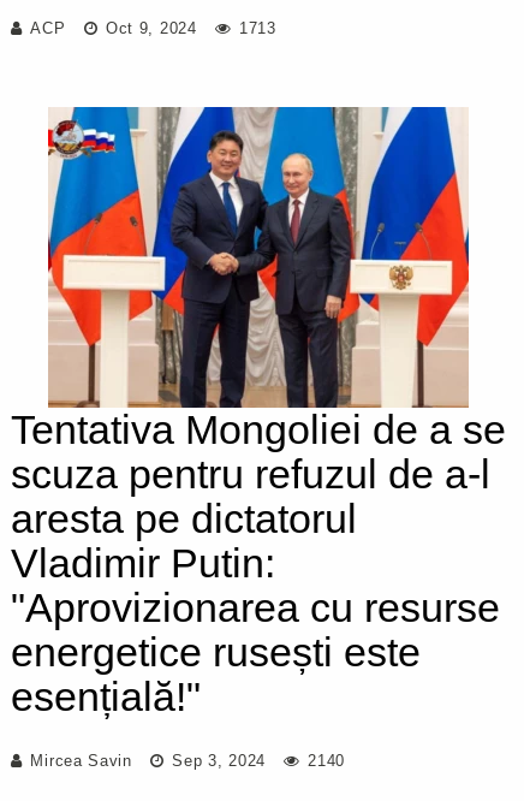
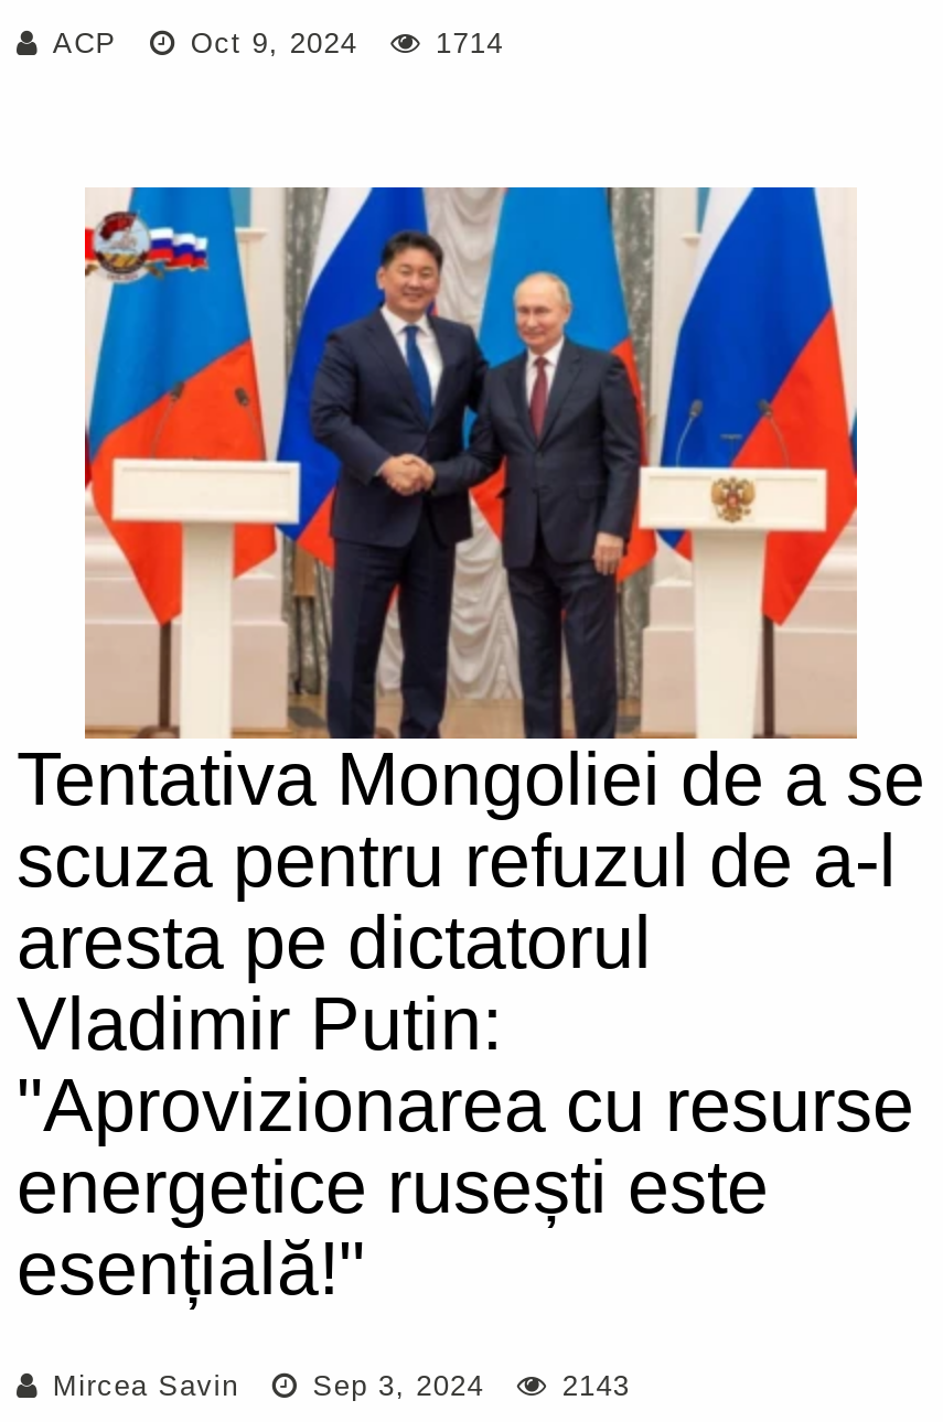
- 1713
+ 1714

- 2140
+ 2143
